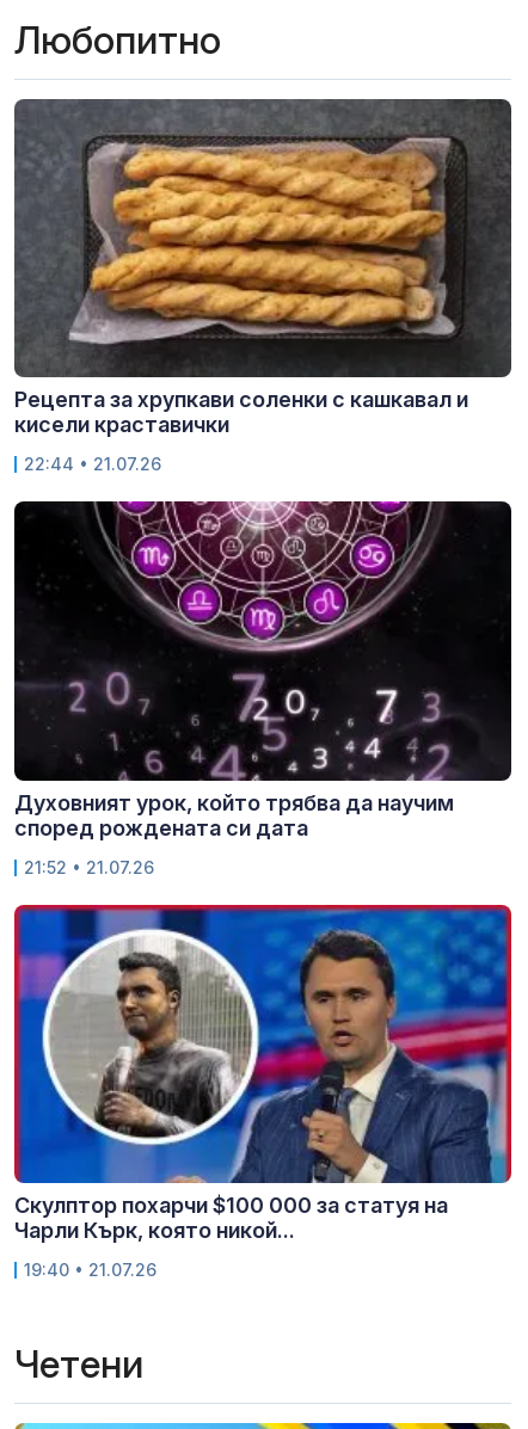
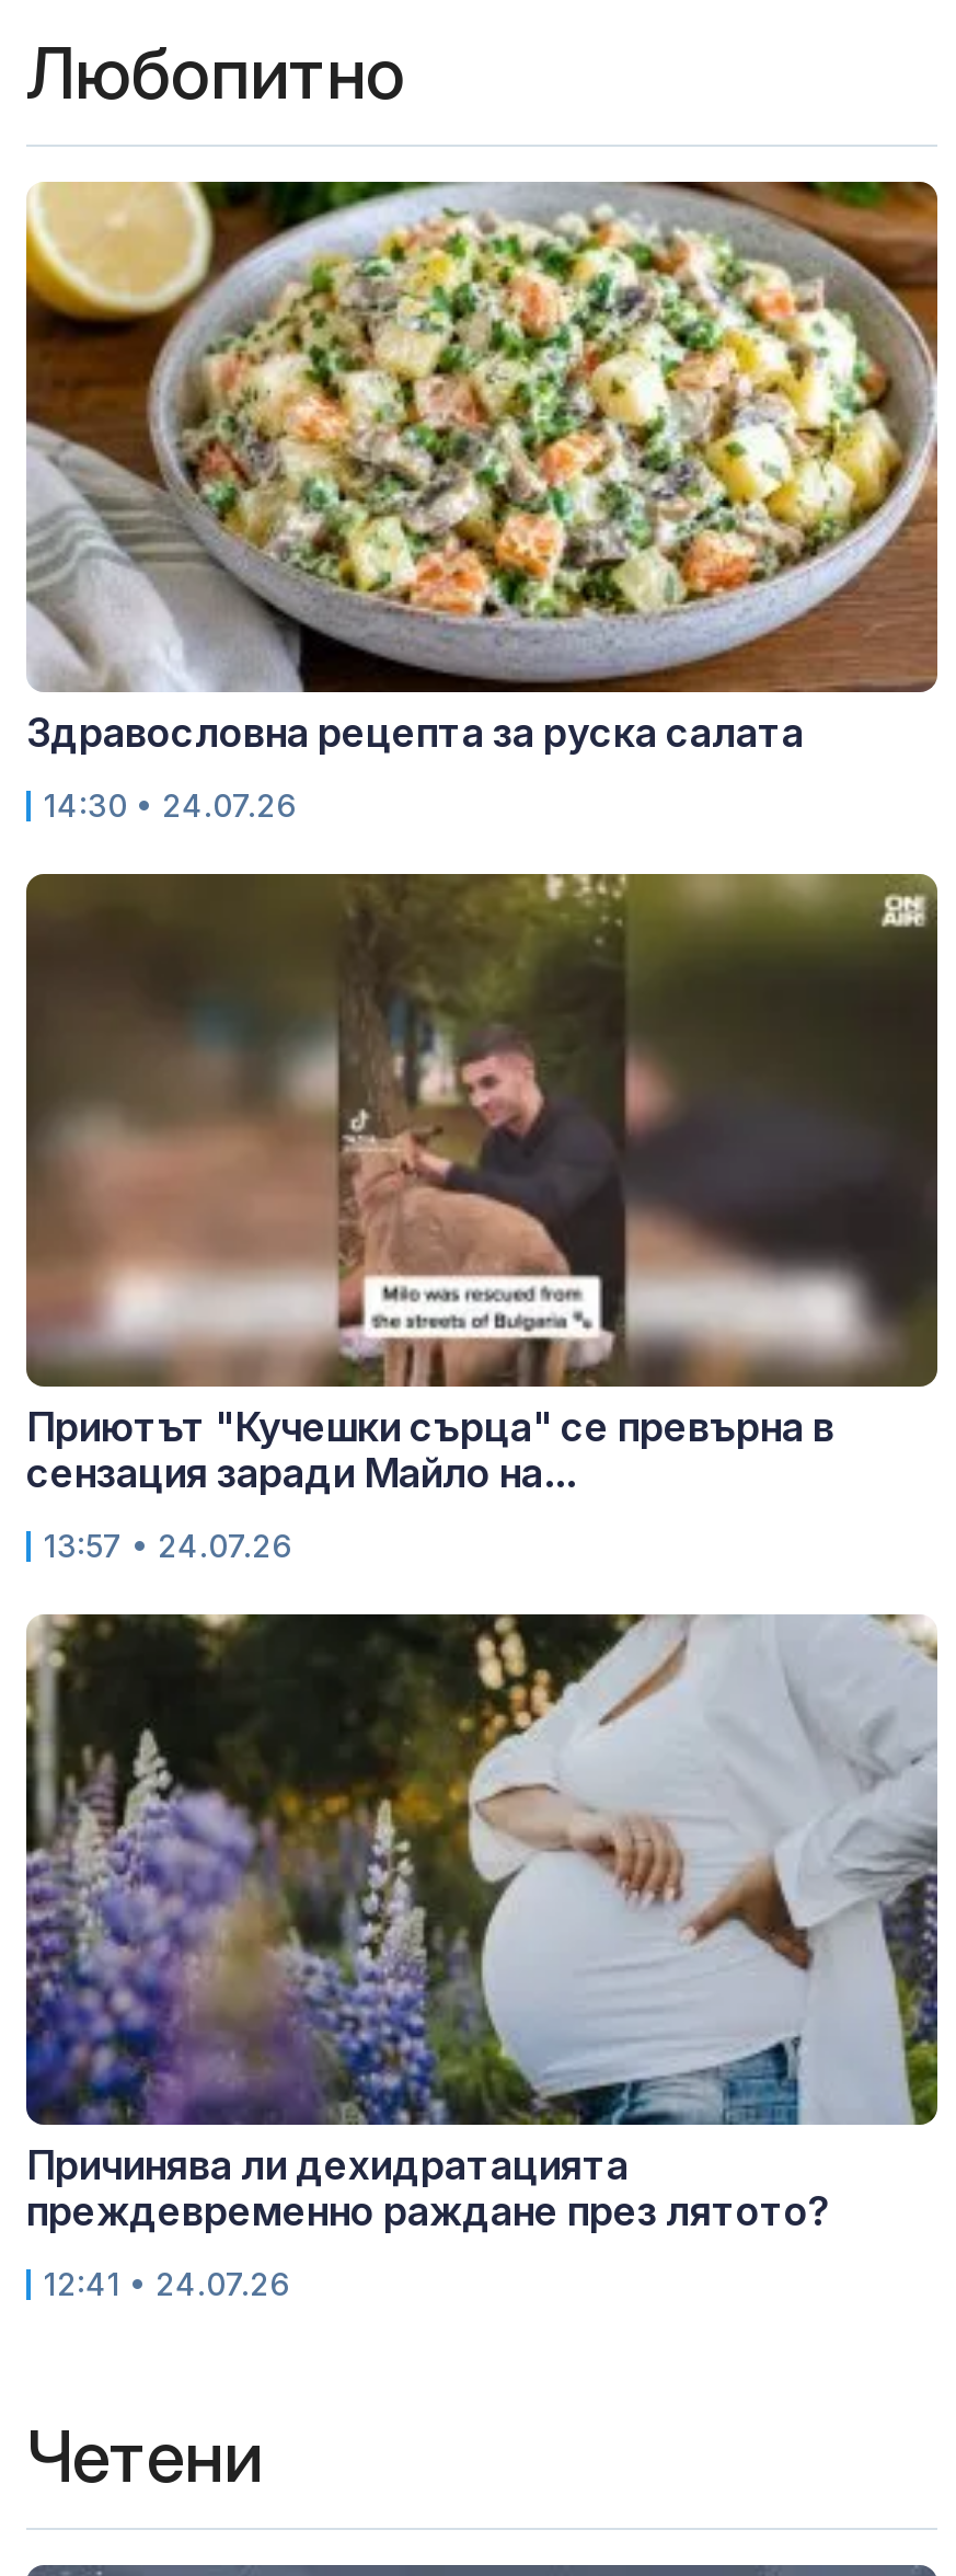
- [image]
- Рецепта за хрупкави соленки с кашкавал и
- кисели краставички
+ [image]
+ Здравословна рецепта за руска салата

- 22:44 • 21.07.26
+ 14:30 • 24.07.26

- [image]
- Духовният урок, който трябва да научим
- според рождената си дата
+ [image]
+ Приютът "Кучешки сърца" се превърна в
+ сензация заради Майло на...

- 21:52 • 21.07.26
+ 13:57 • 24.07.26

- [image]
- Скулптор похарчи $100 000 за статуя на
- Чарли Кърк, която никой...
+ [image]
+ Причинява ли дехидратацията
+ преждевременно раждане през лятото?

- 19:40 • 21.07.26
+ 12:41 • 24.07.26
